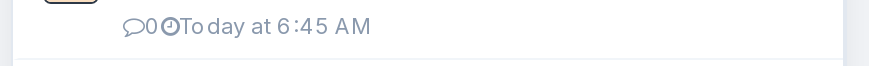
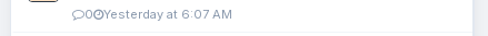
- Today at 6:45 AM
+ Yesterday at 6:07 AM
